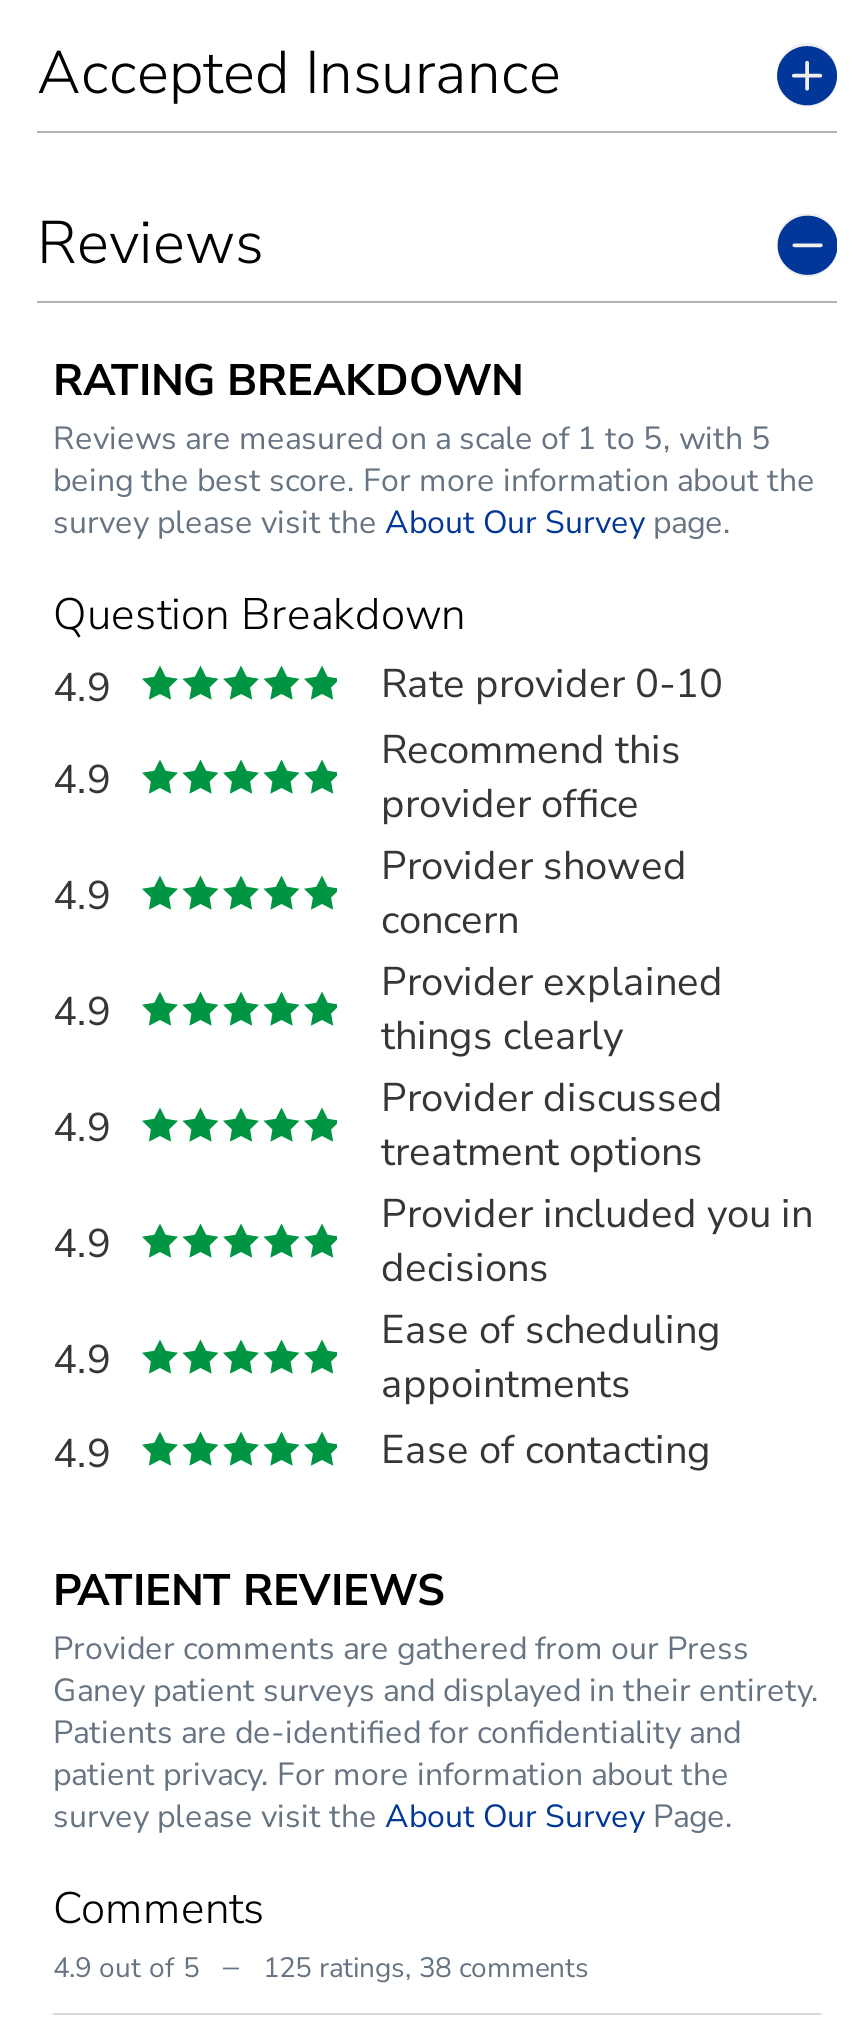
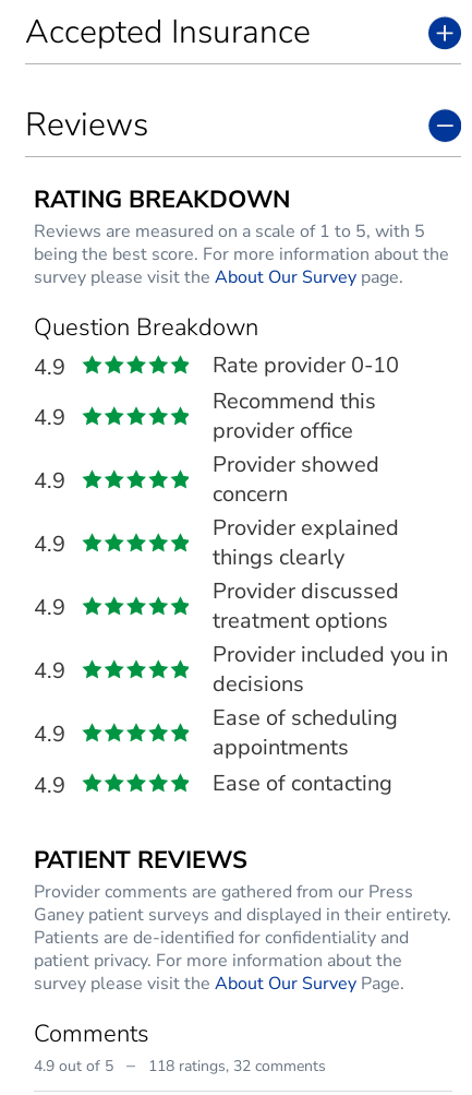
- 125 ratings, 38 comments
+ 118 ratings, 32 comments
